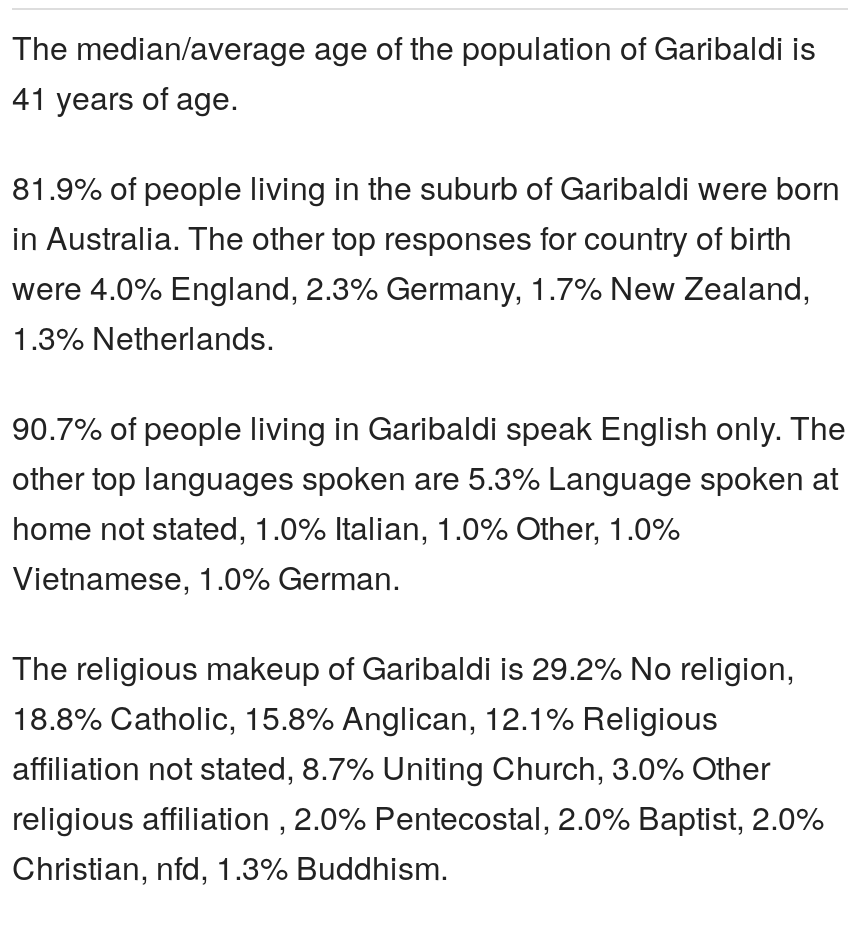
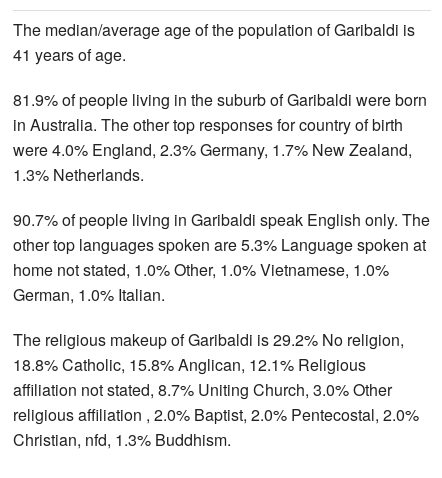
- home not stated, 1.0% Italian, 1.0% Other, 1.0%
- Vietnamese, 1.0% German.
+ home not stated, 1.0% Other, 1.0% Vietnamese, 1.0%
+ German, 1.0% Italian.

- religious affiliation , 2.0% Pentecostal, 2.0% Baptist, 2.0%
+ religious affiliation , 2.0% Baptist, 2.0% Pentecostal, 2.0%
